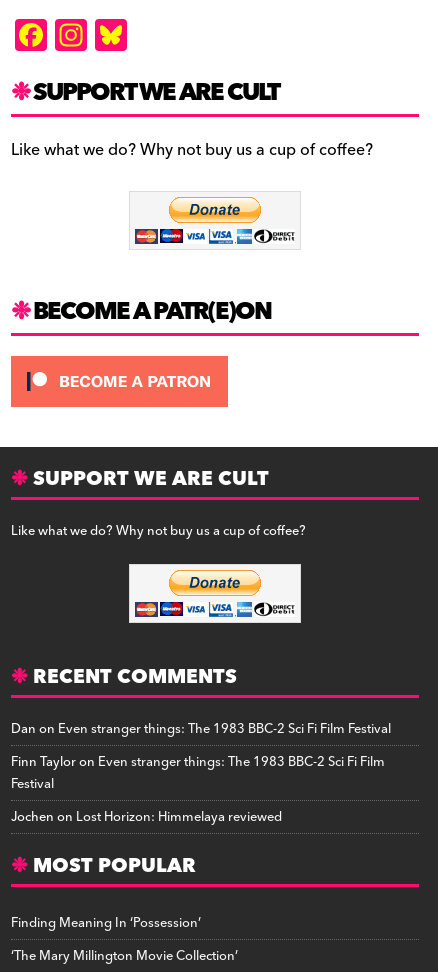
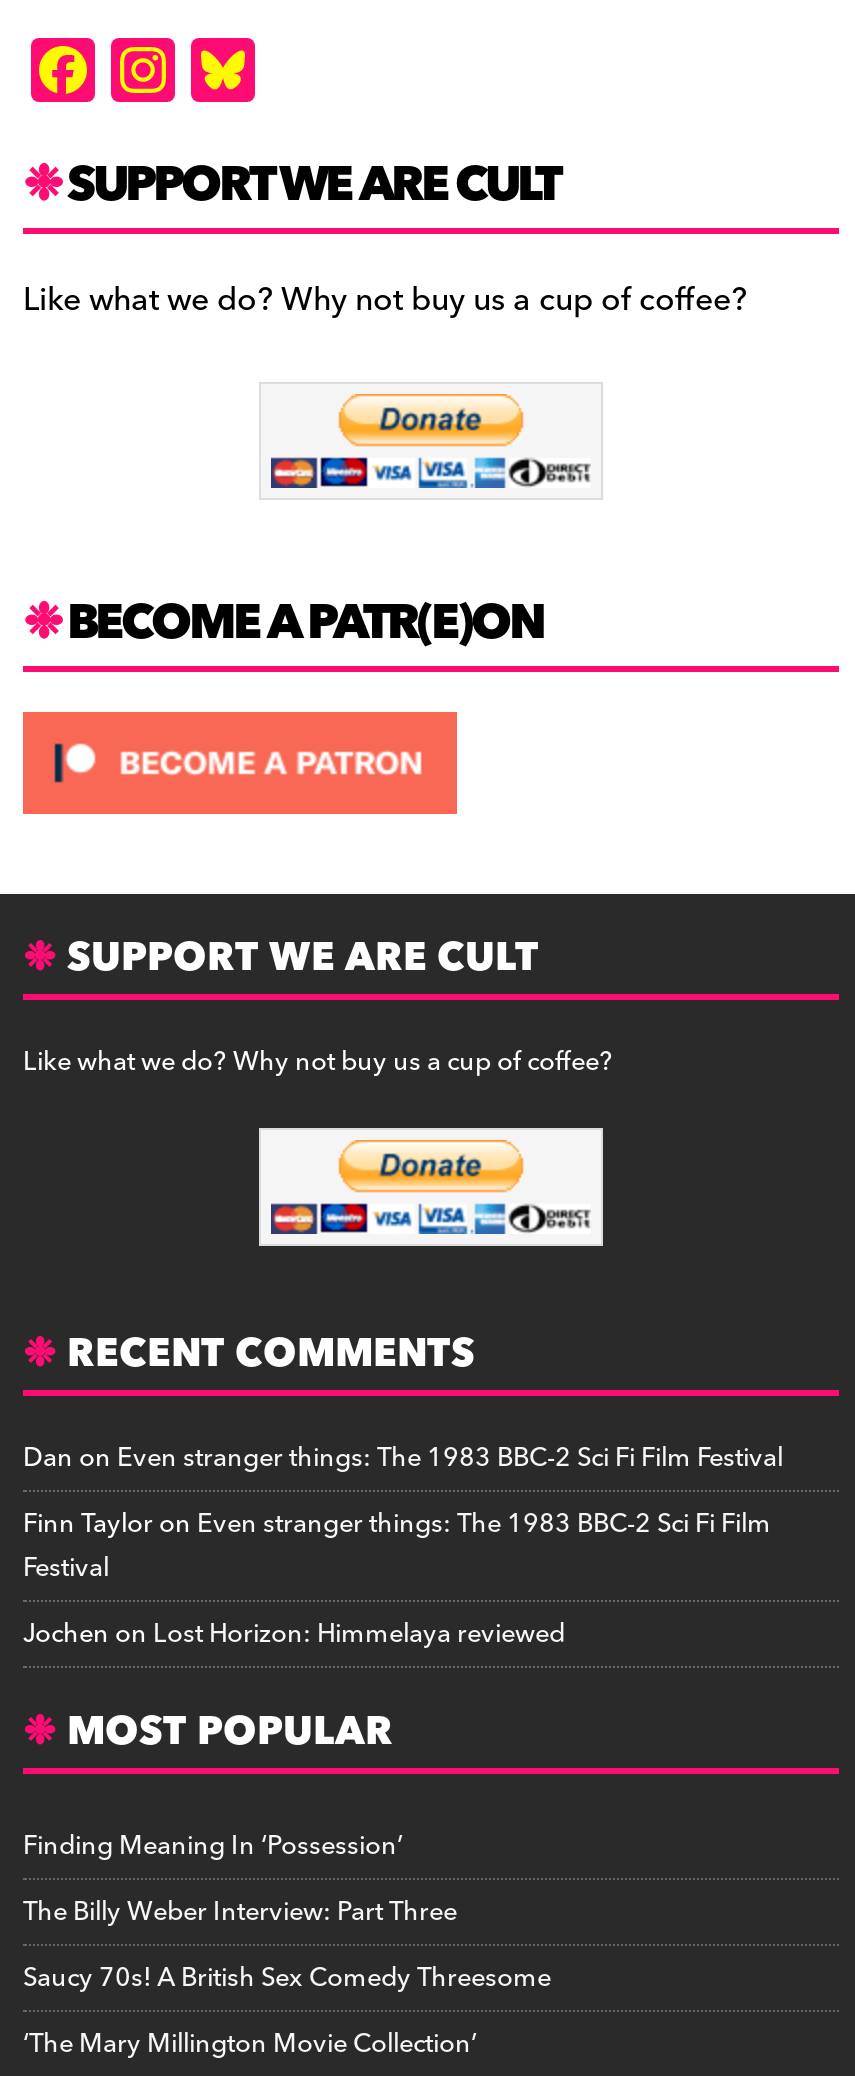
+ The Billy Weber Interview: Part Three
+ Saucy 70s! A British Sex Comedy Threesome
